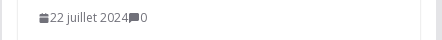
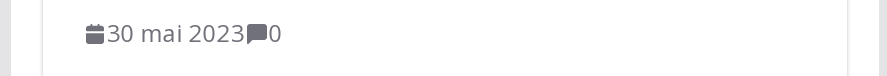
- 22 juillet 2024 0
+ 30 mai 2023 0
